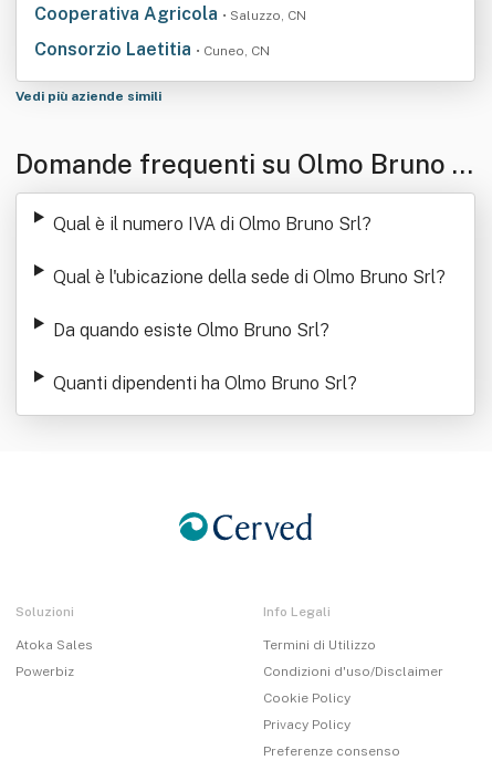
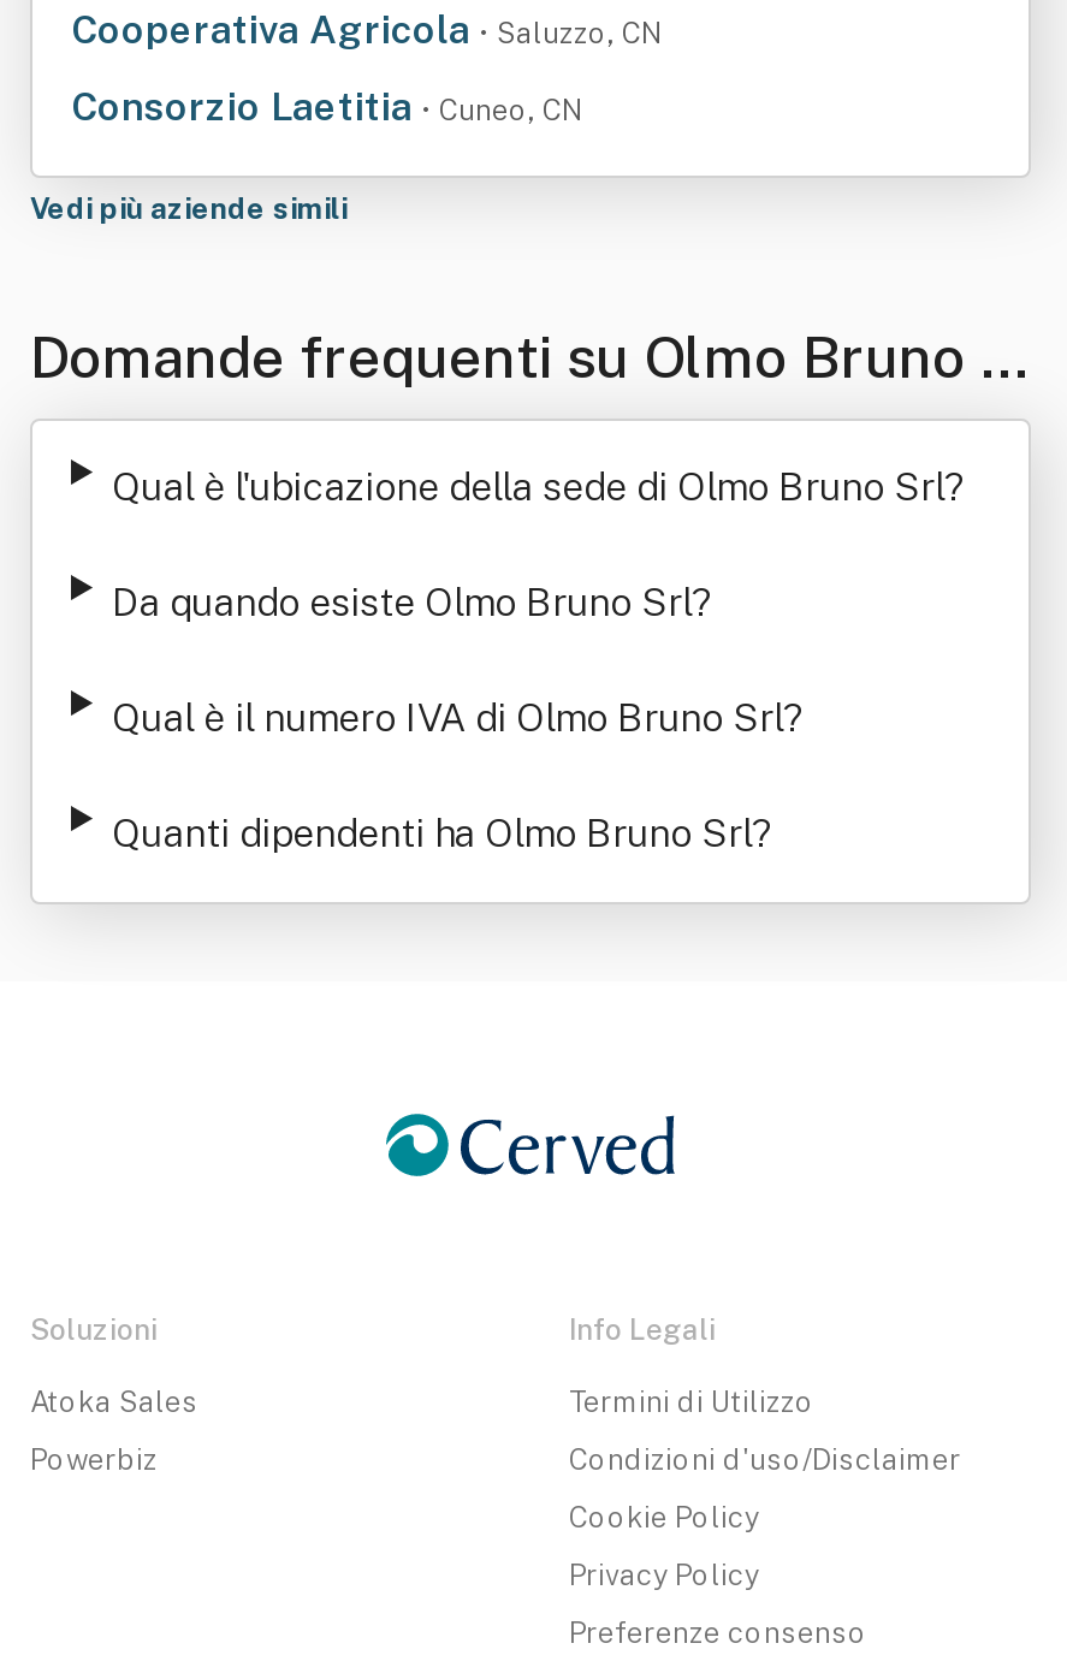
moved down: Qual è il numero IVA di Olmo Bruno Srl?

moved up: Qual è l'ubicazione della sede di Olmo Bruno Srl? | Da quando esiste Olmo Bruno Srl?
